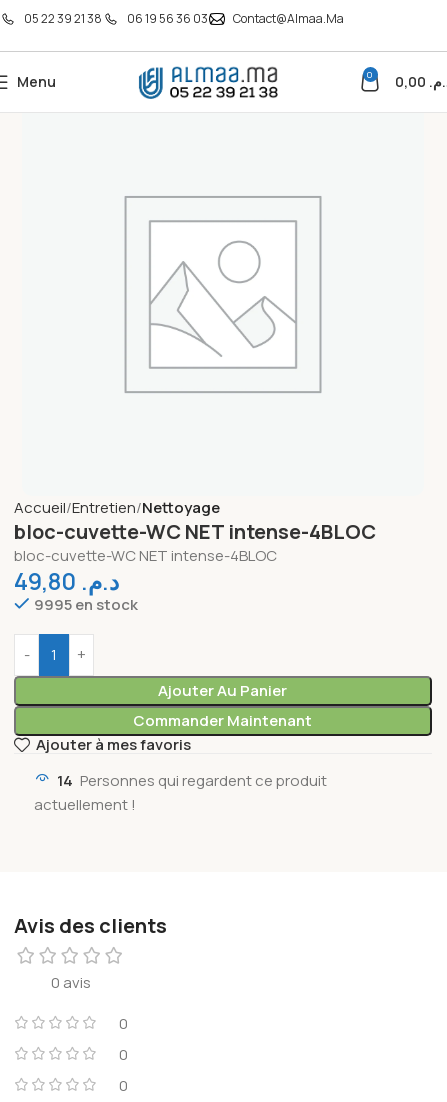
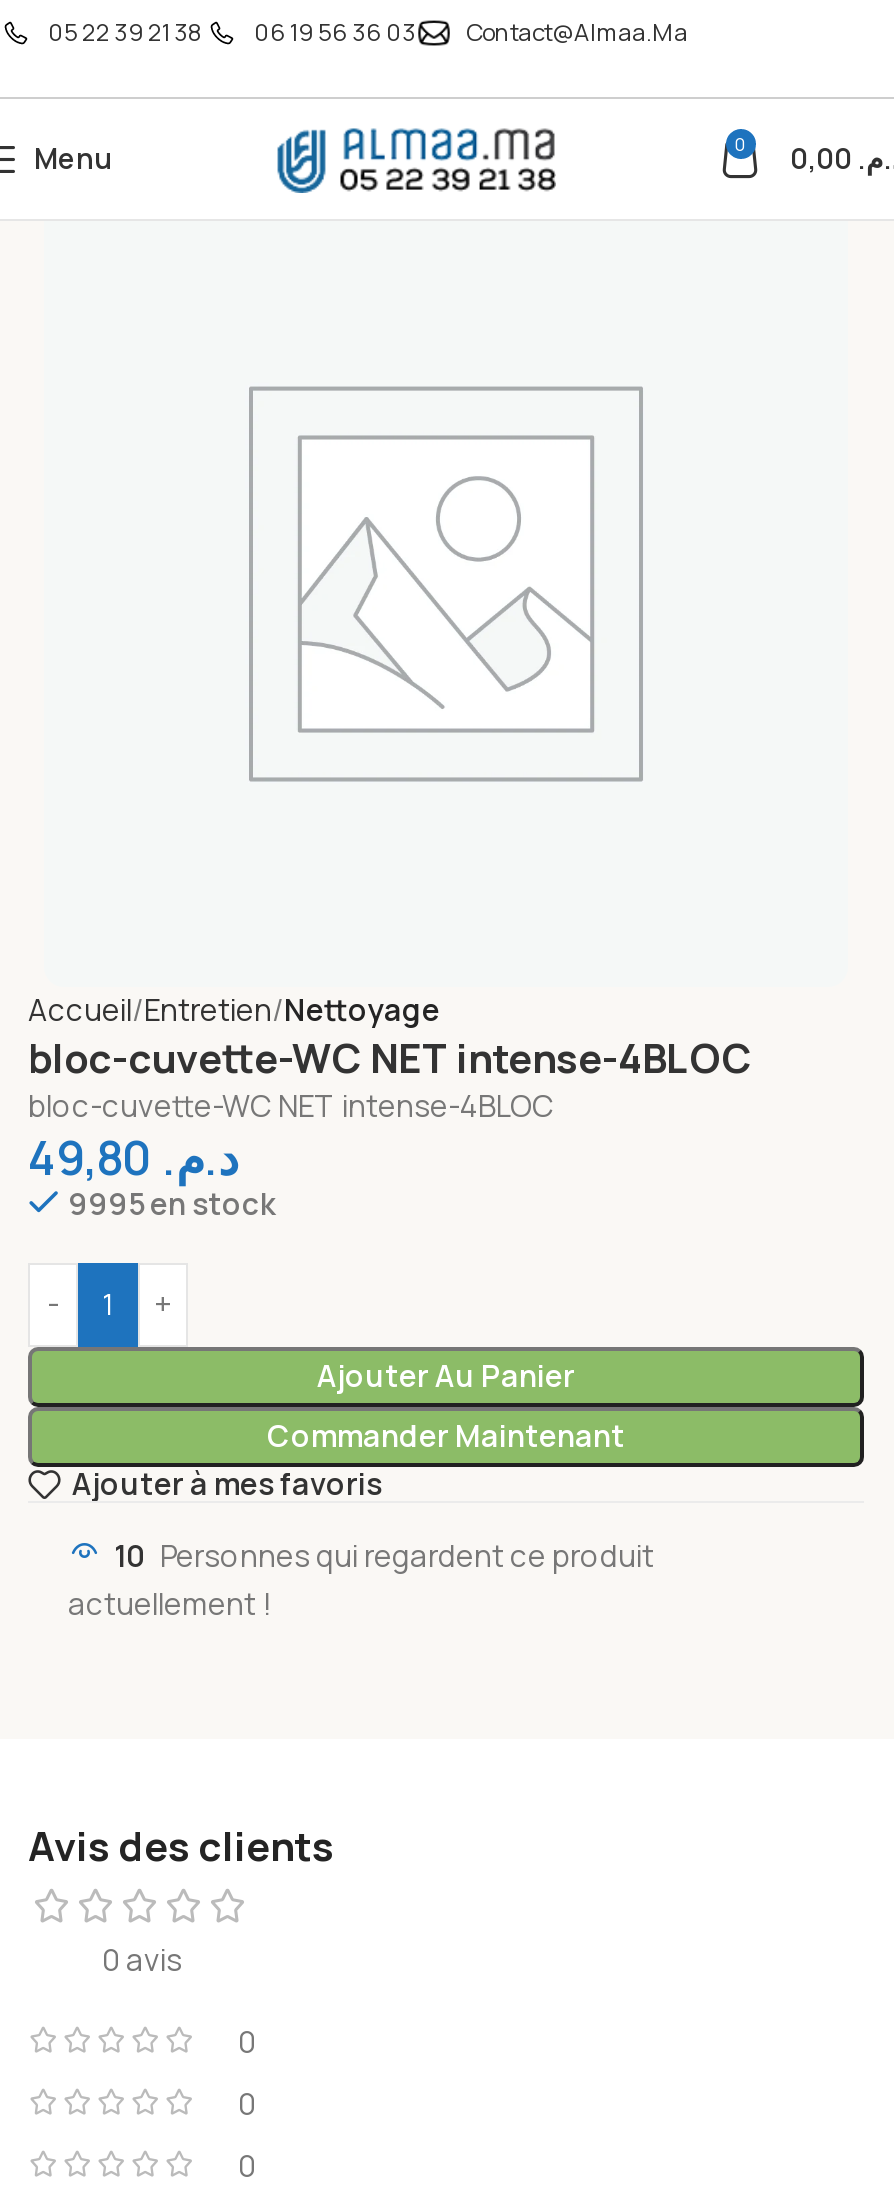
- 14 Personnes qui regardent ce produit
+ 10 Personnes qui regardent ce produit
